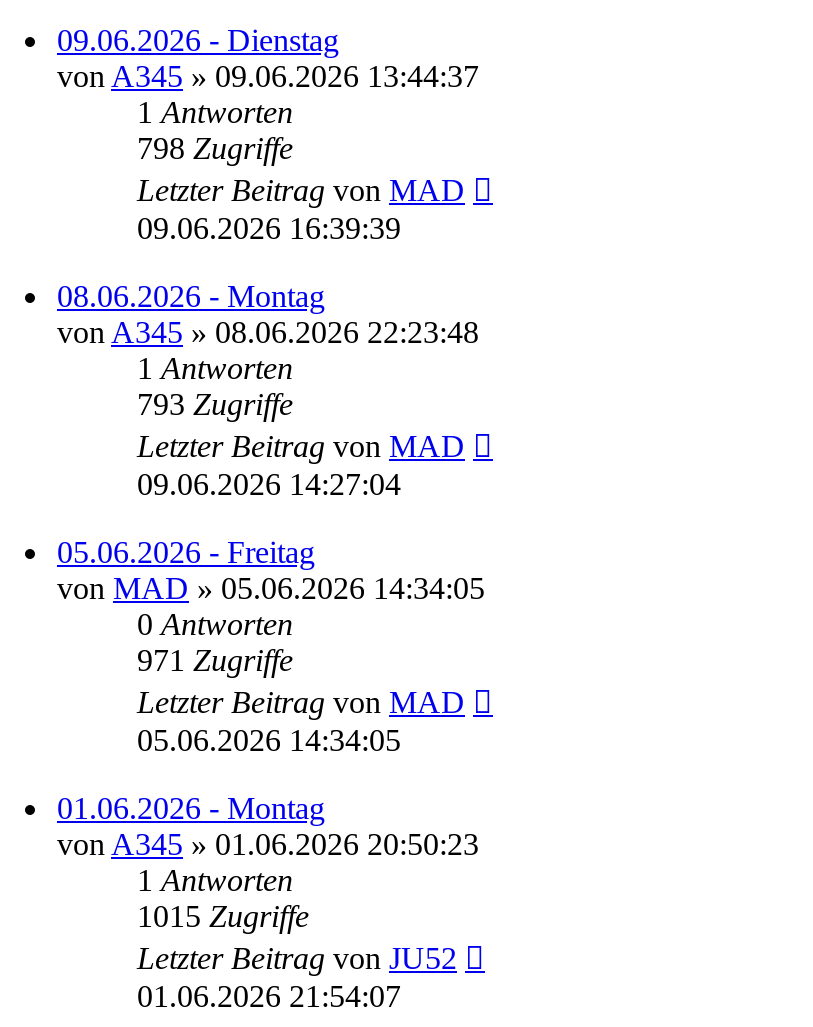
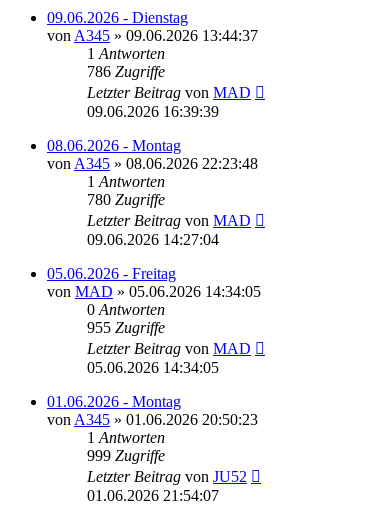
- 798 Zugriffe
+ 786 Zugriffe

- 793 Zugriffe
+ 780 Zugriffe

- 971 Zugriffe
+ 955 Zugriffe

- 1015 Zugriffe
+ 999 Zugriffe
